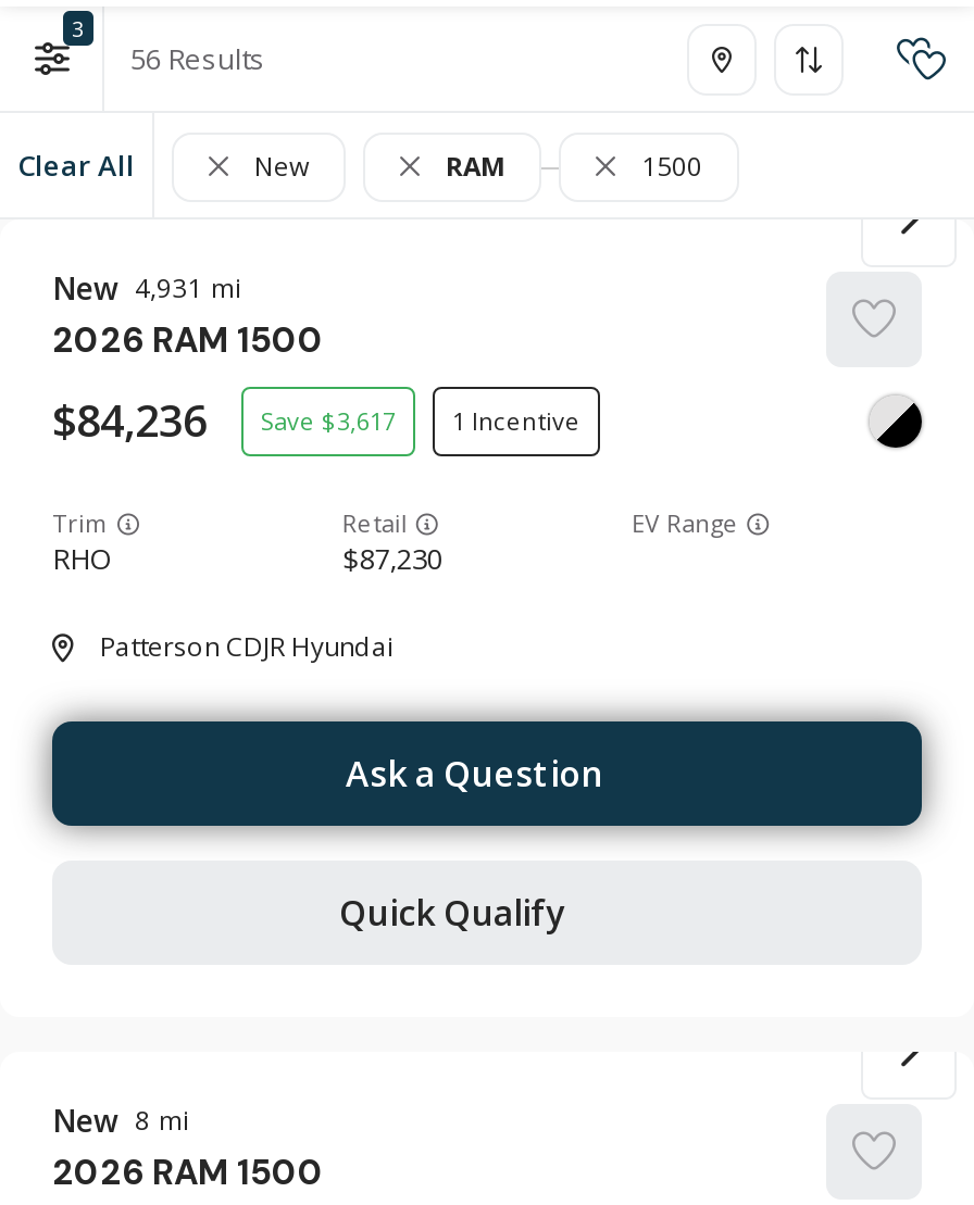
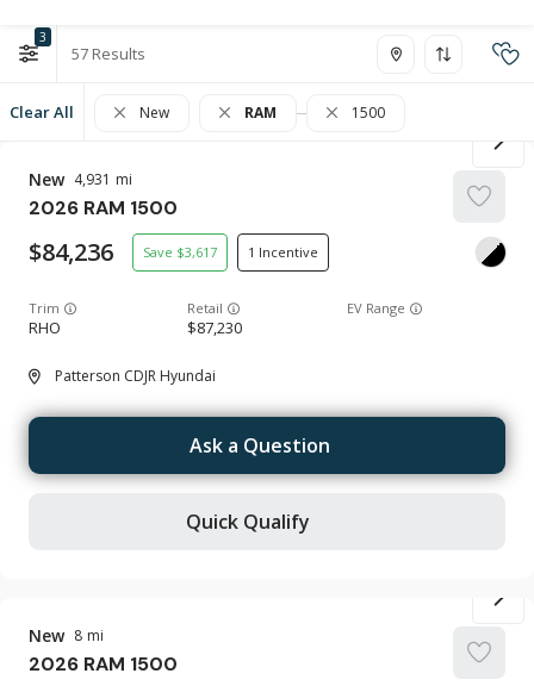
- 56
+ 57
